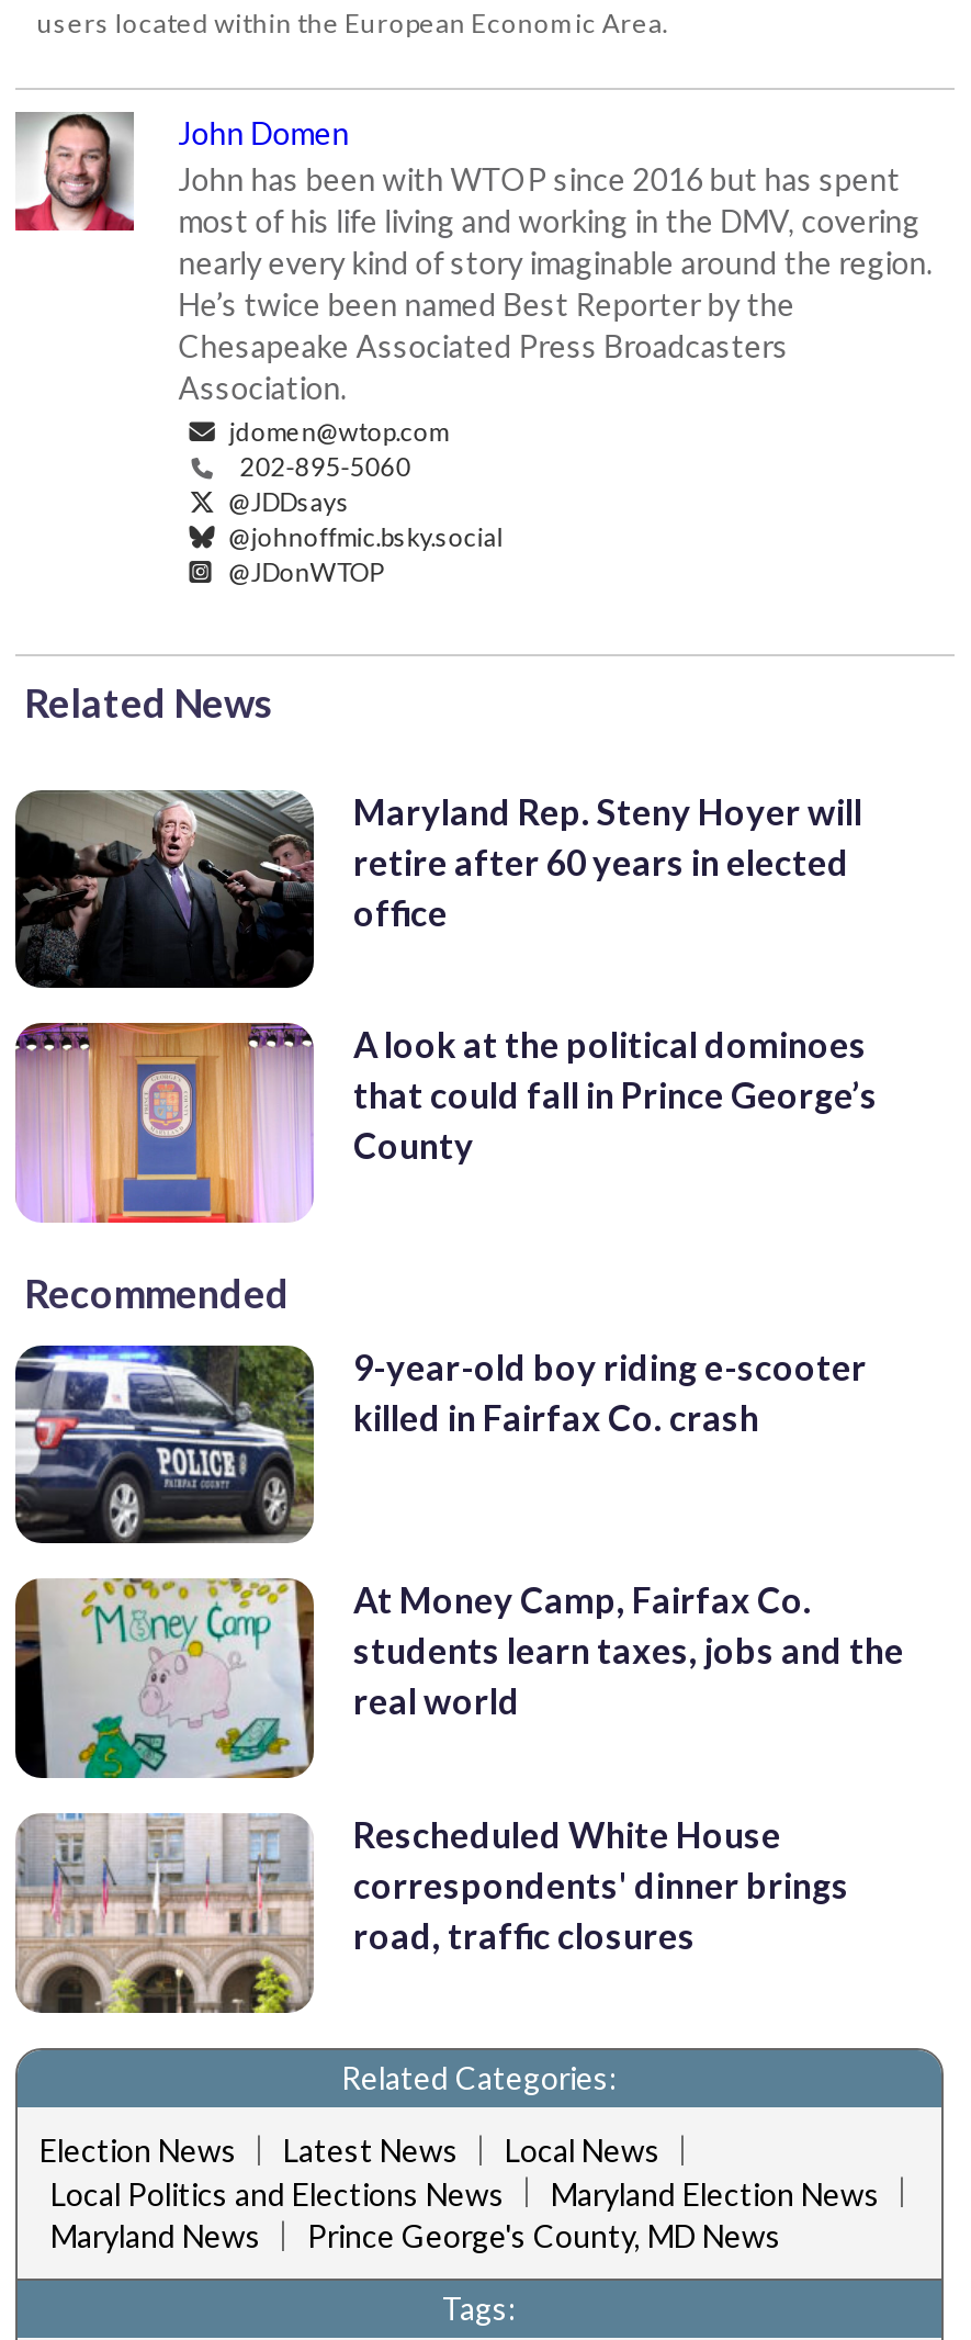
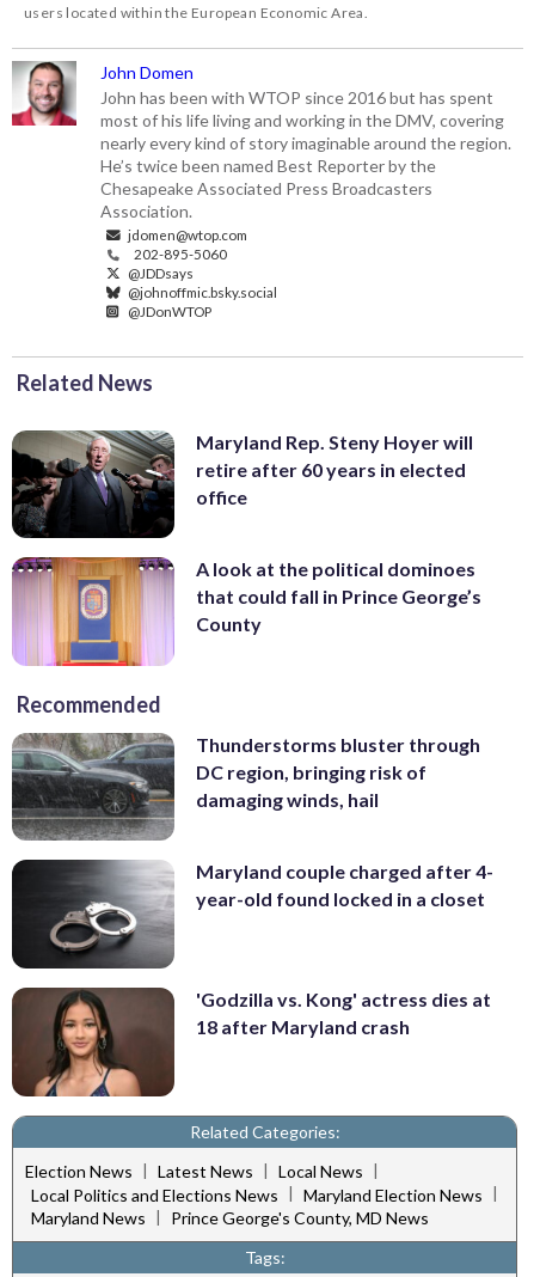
- [image]
- 9-year-old boy riding e-scooter
- killed in Fairfax Co. crash
+ [image]
+ Thunderstorms bluster through
+ DC region, bringing risk of
+ damaging winds, hail

- [image]
- At Money Camp, Fairfax Co.
- students learn taxes, jobs and the
- real world
+ [image]
+ Maryland couple charged after 4-
+ year-old found locked in a closet

- [image]
- Rescheduled White House
- correspondents' dinner brings
- road, traffic closures
+ [image]
+ 'Godzilla vs. Kong' actress dies at
+ 18 after Maryland crash
